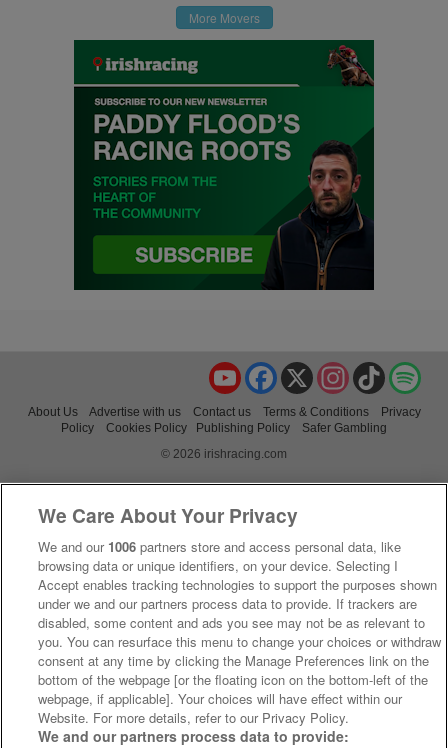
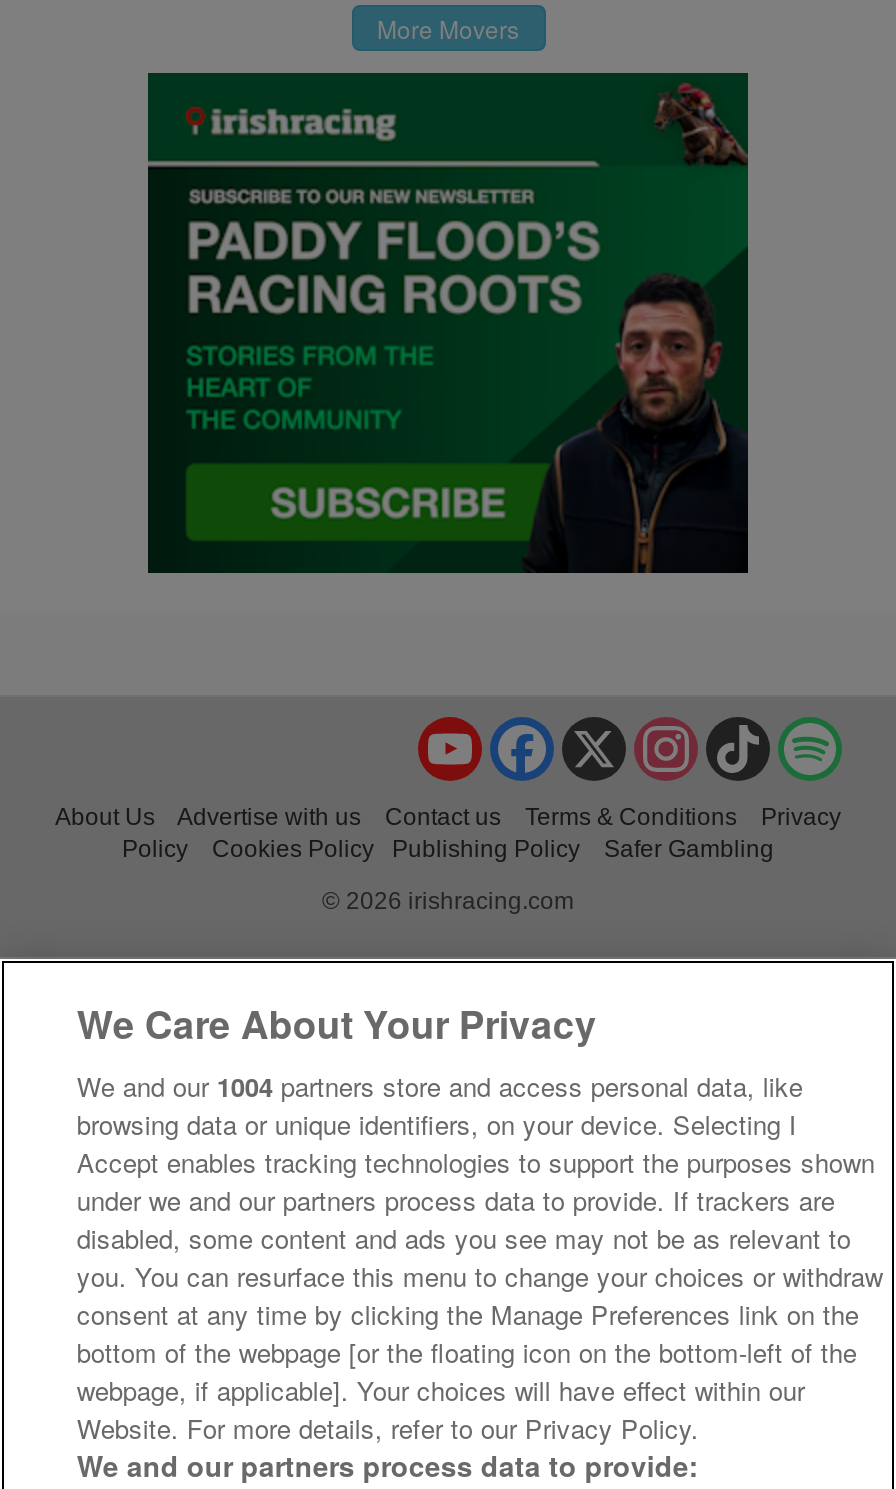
- We and our 1006 partners store and access personal data, like
+ We and our 1004 partners store and access personal data, like
